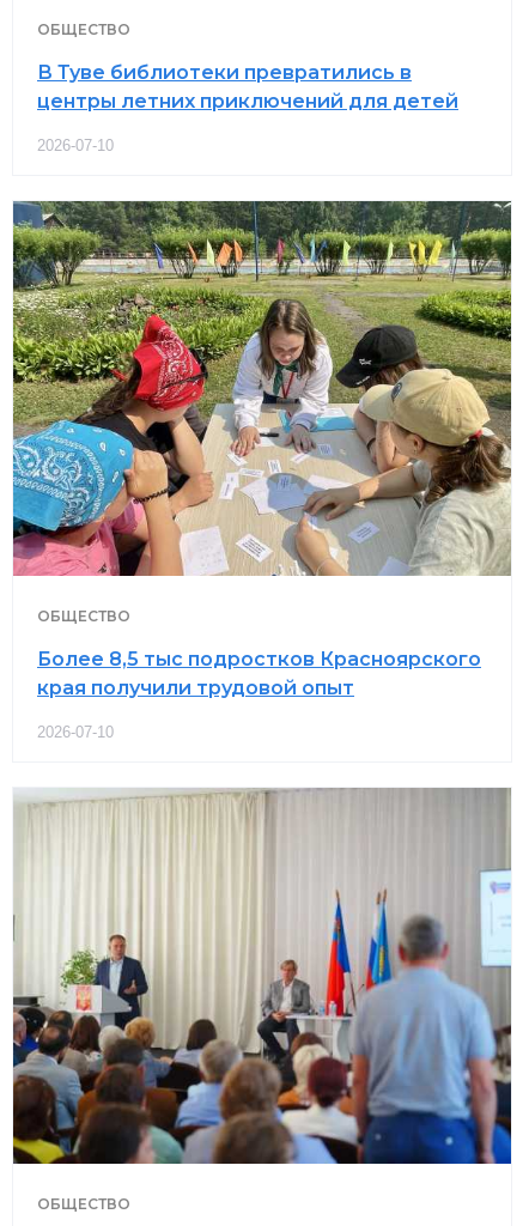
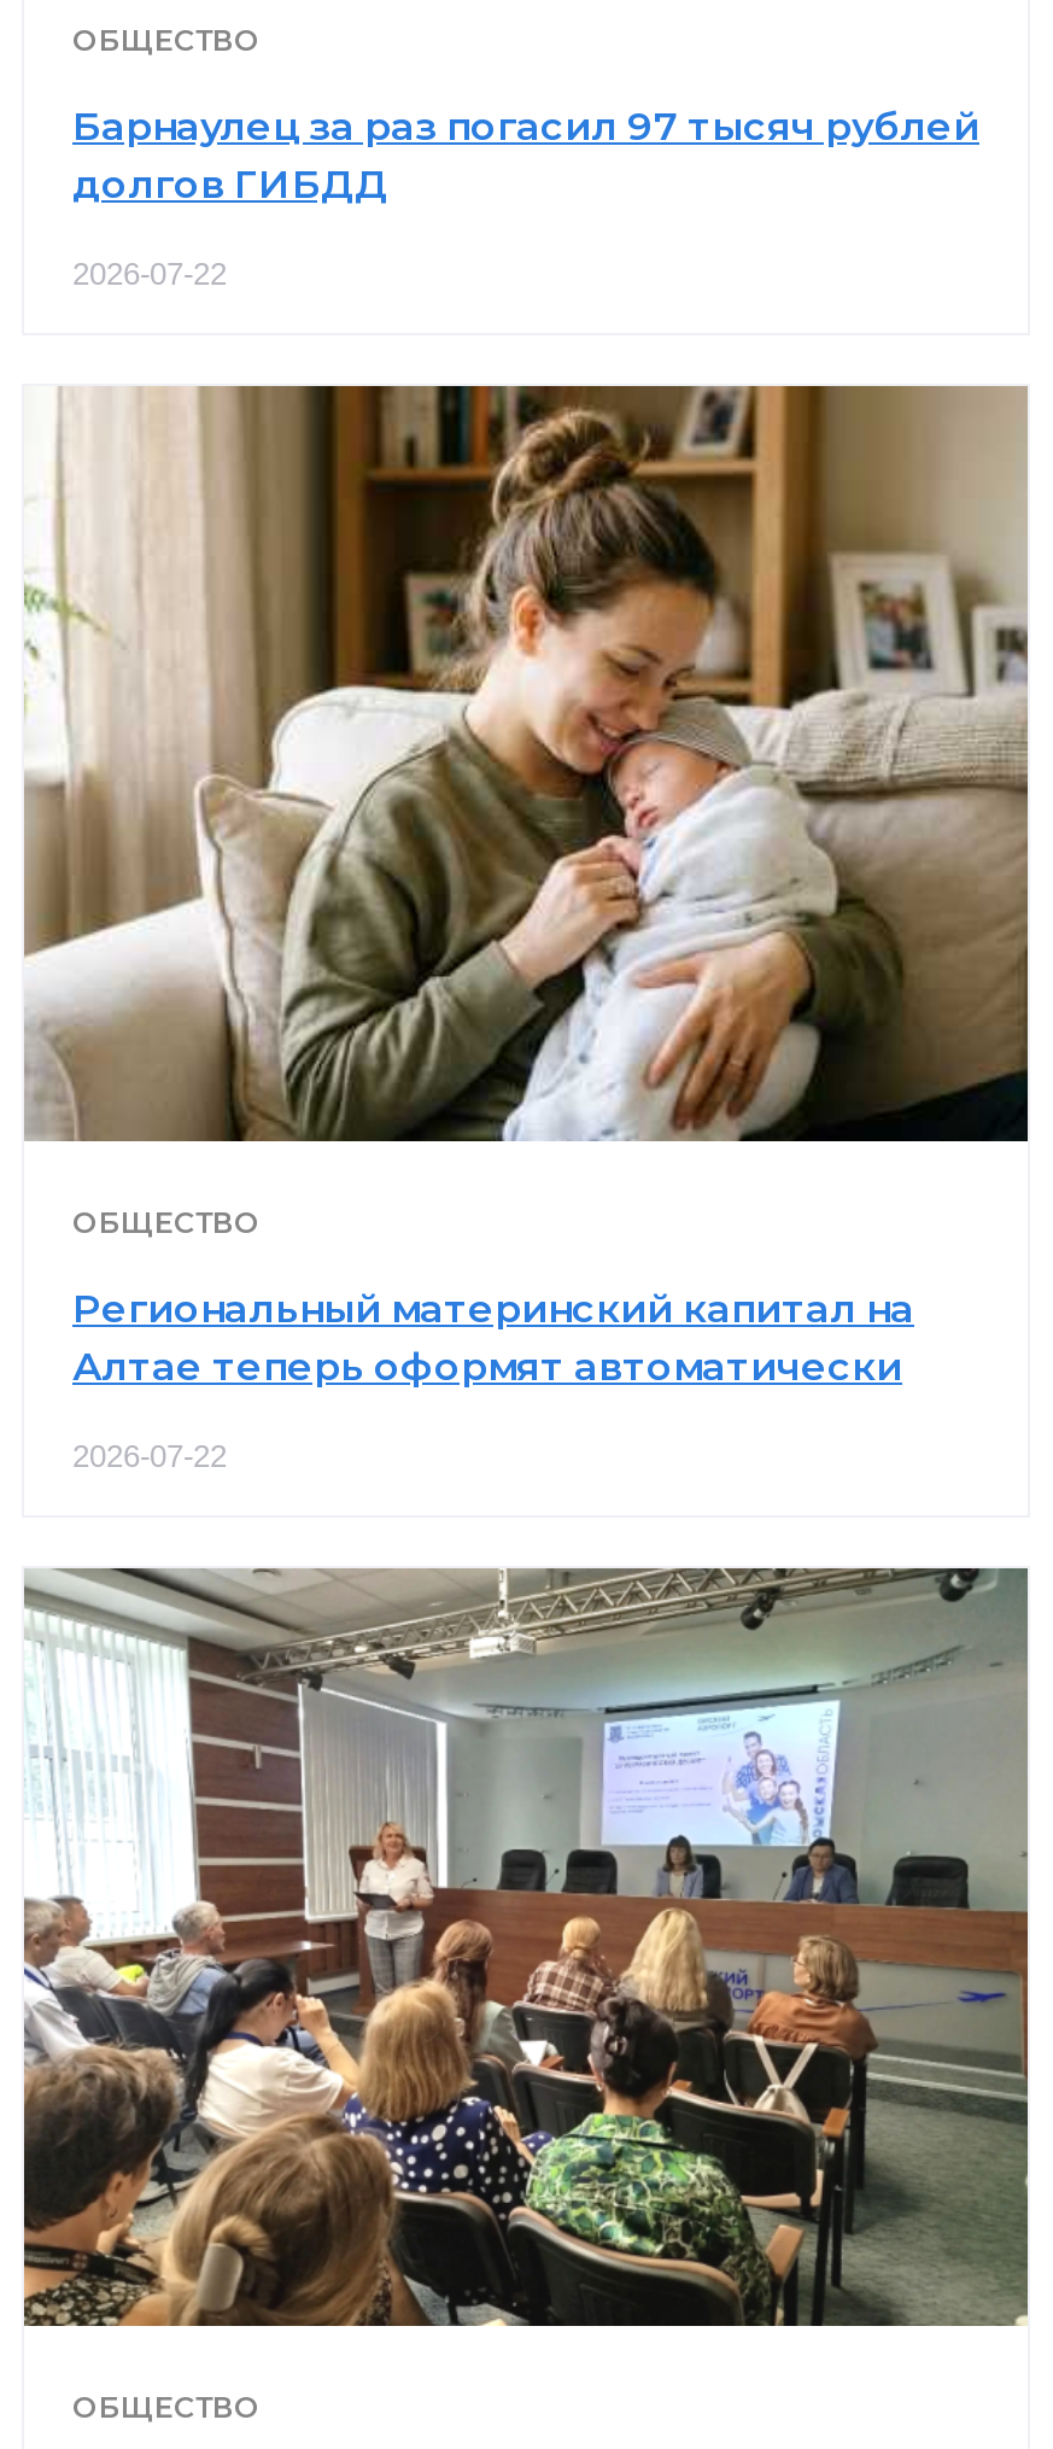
- В Туве библиотеки превратились в
- центры летних приключений для детей
+ Барнаулец за раз погасил 97 тысяч рублей
+ долгов ГИБДД

- 2026-07-10
+ 2026-07-22

- [image]
+ [image]

- Более 8,5 тыс подростков Красноярского
- края получили трудовой опыт
+ Региональный материнский капитал на
+ Алтае теперь оформят автоматически

- 2026-07-10
+ 2026-07-22

- [image]
+ [image]
